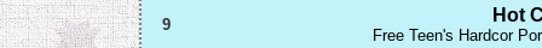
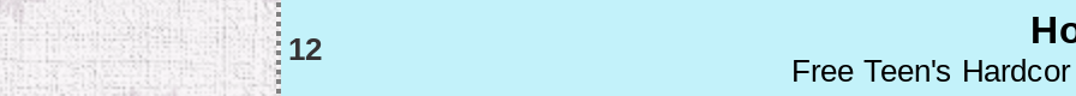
- 9
+ 12
